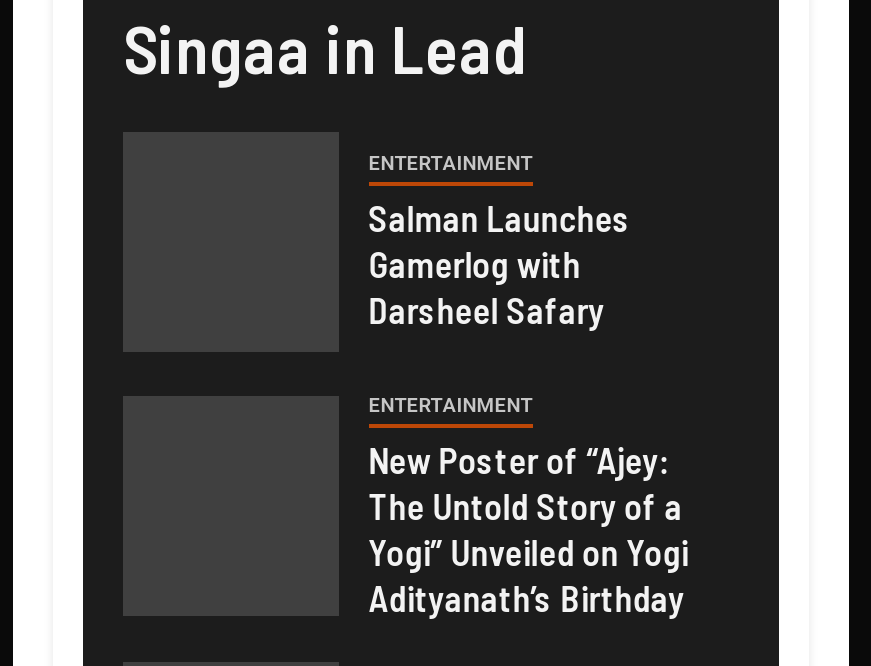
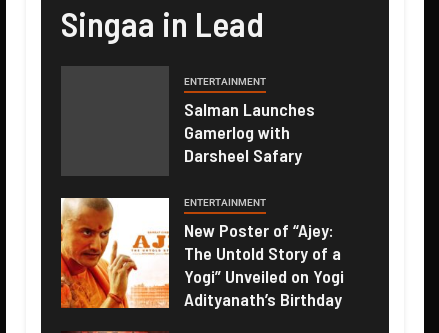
+ [image]
